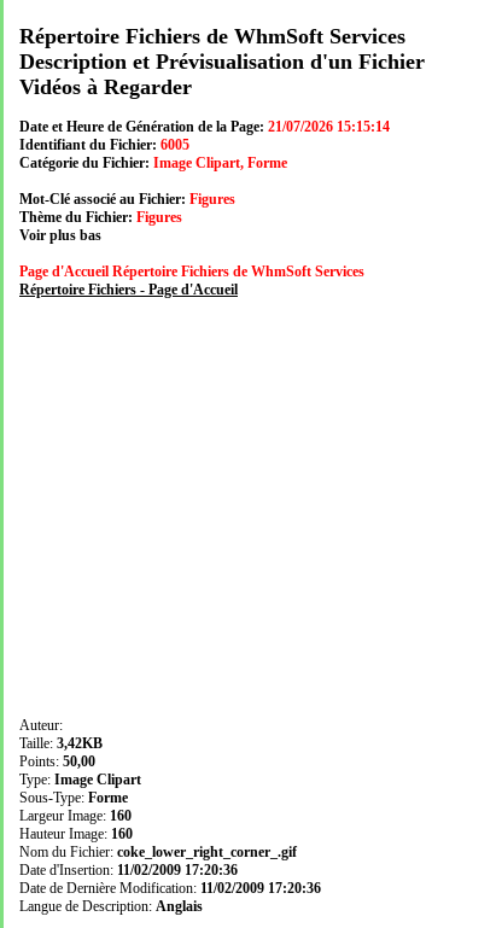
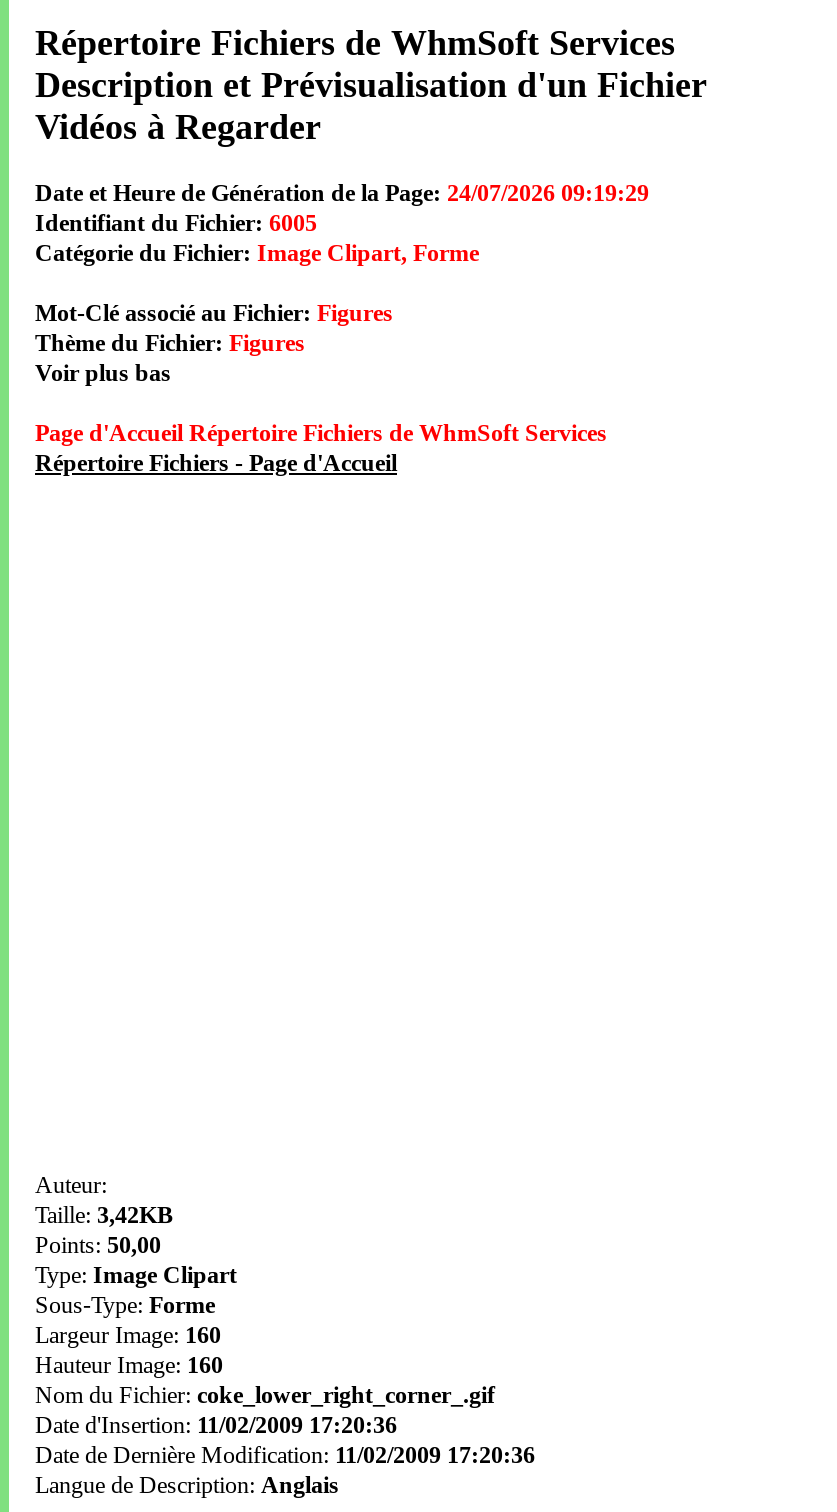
- Date et Heure de Génération de la Page: 21/07/2026 15:15:14
+ Date et Heure de Génération de la Page: 24/07/2026 09:19:29
